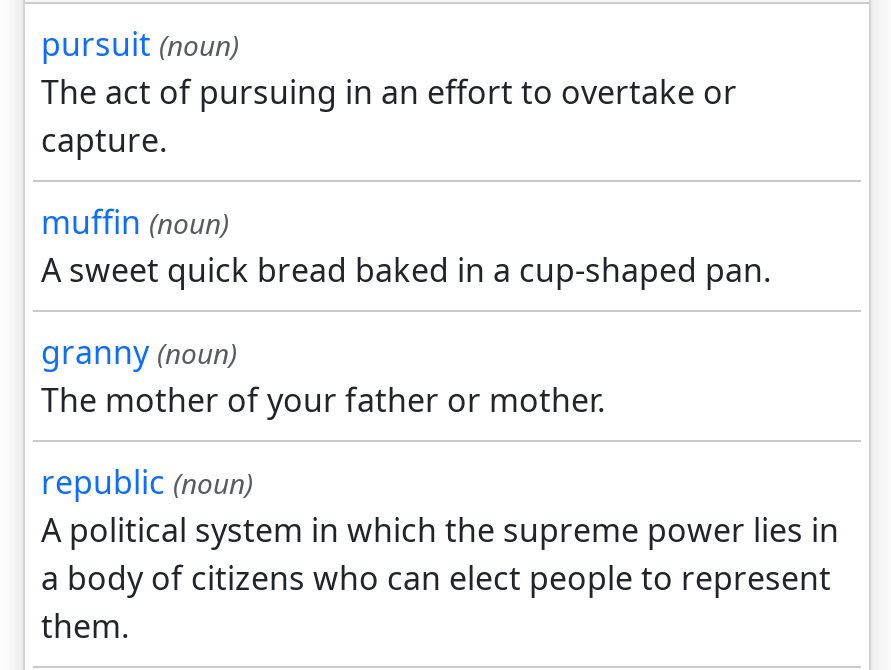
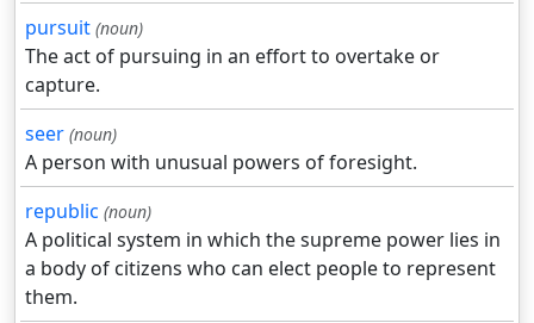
- muffin (noun)
- A sweet quick bread baked in a cup-shaped pan.
- granny (noun)
- The mother of your father or mother.
+ seer (noun)
+ A person with unusual powers of foresight.
